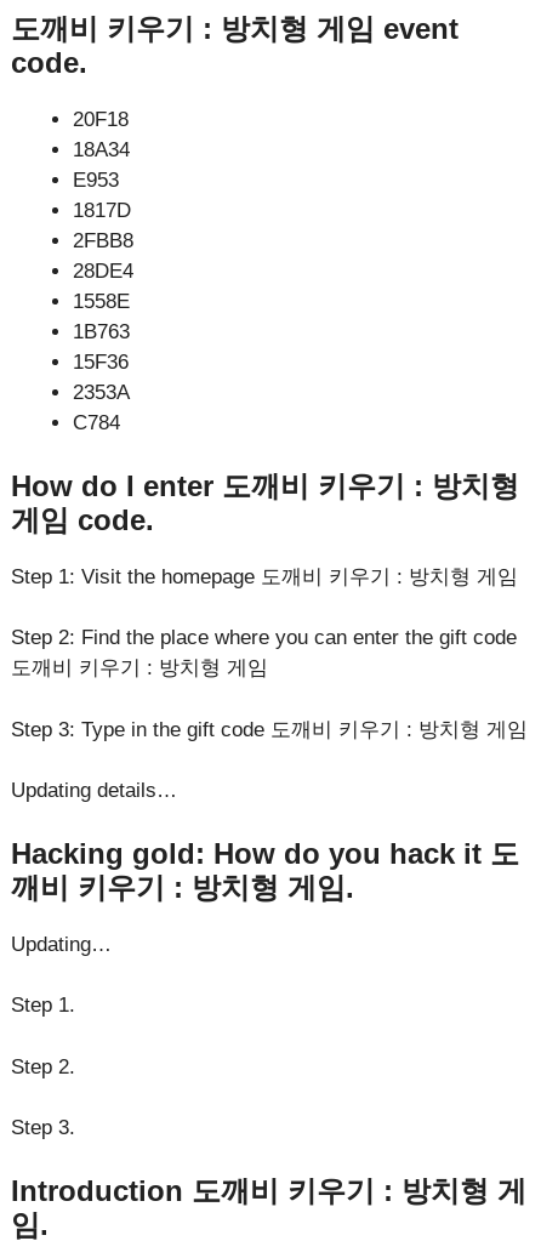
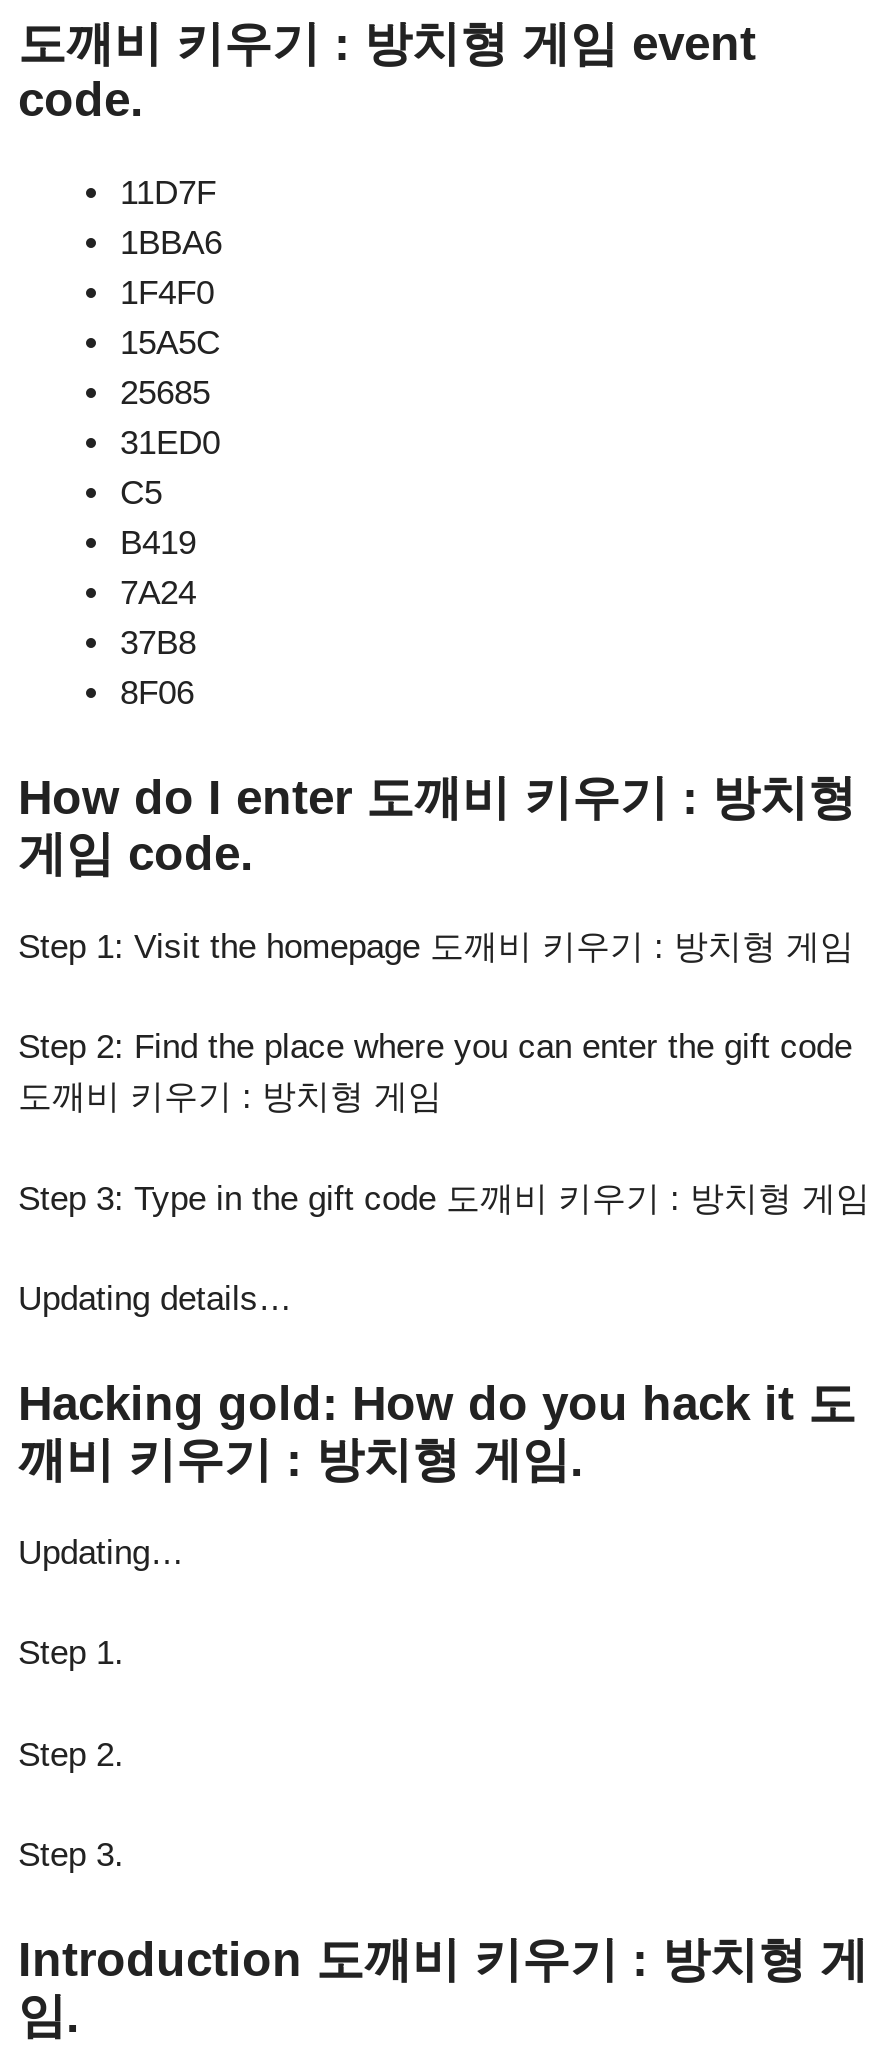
- 20F18
- 18A34
- E953
- 1817D
- 2FBB8
- 28DE4
- 1558E
- 1B763
- 15F36
- 2353A
- C784
+ 11D7F
+ 1BBA6
+ 1F4F0
+ 15A5C
+ 25685
+ 31ED0
+ C5
+ B419
+ 7A24
+ 37B8
+ 8F06
